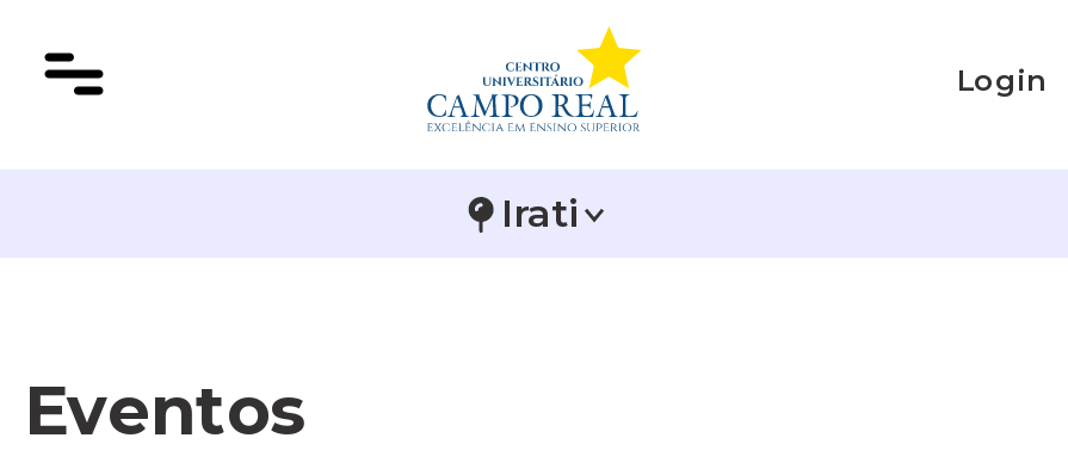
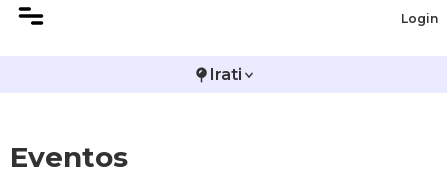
- [image]
